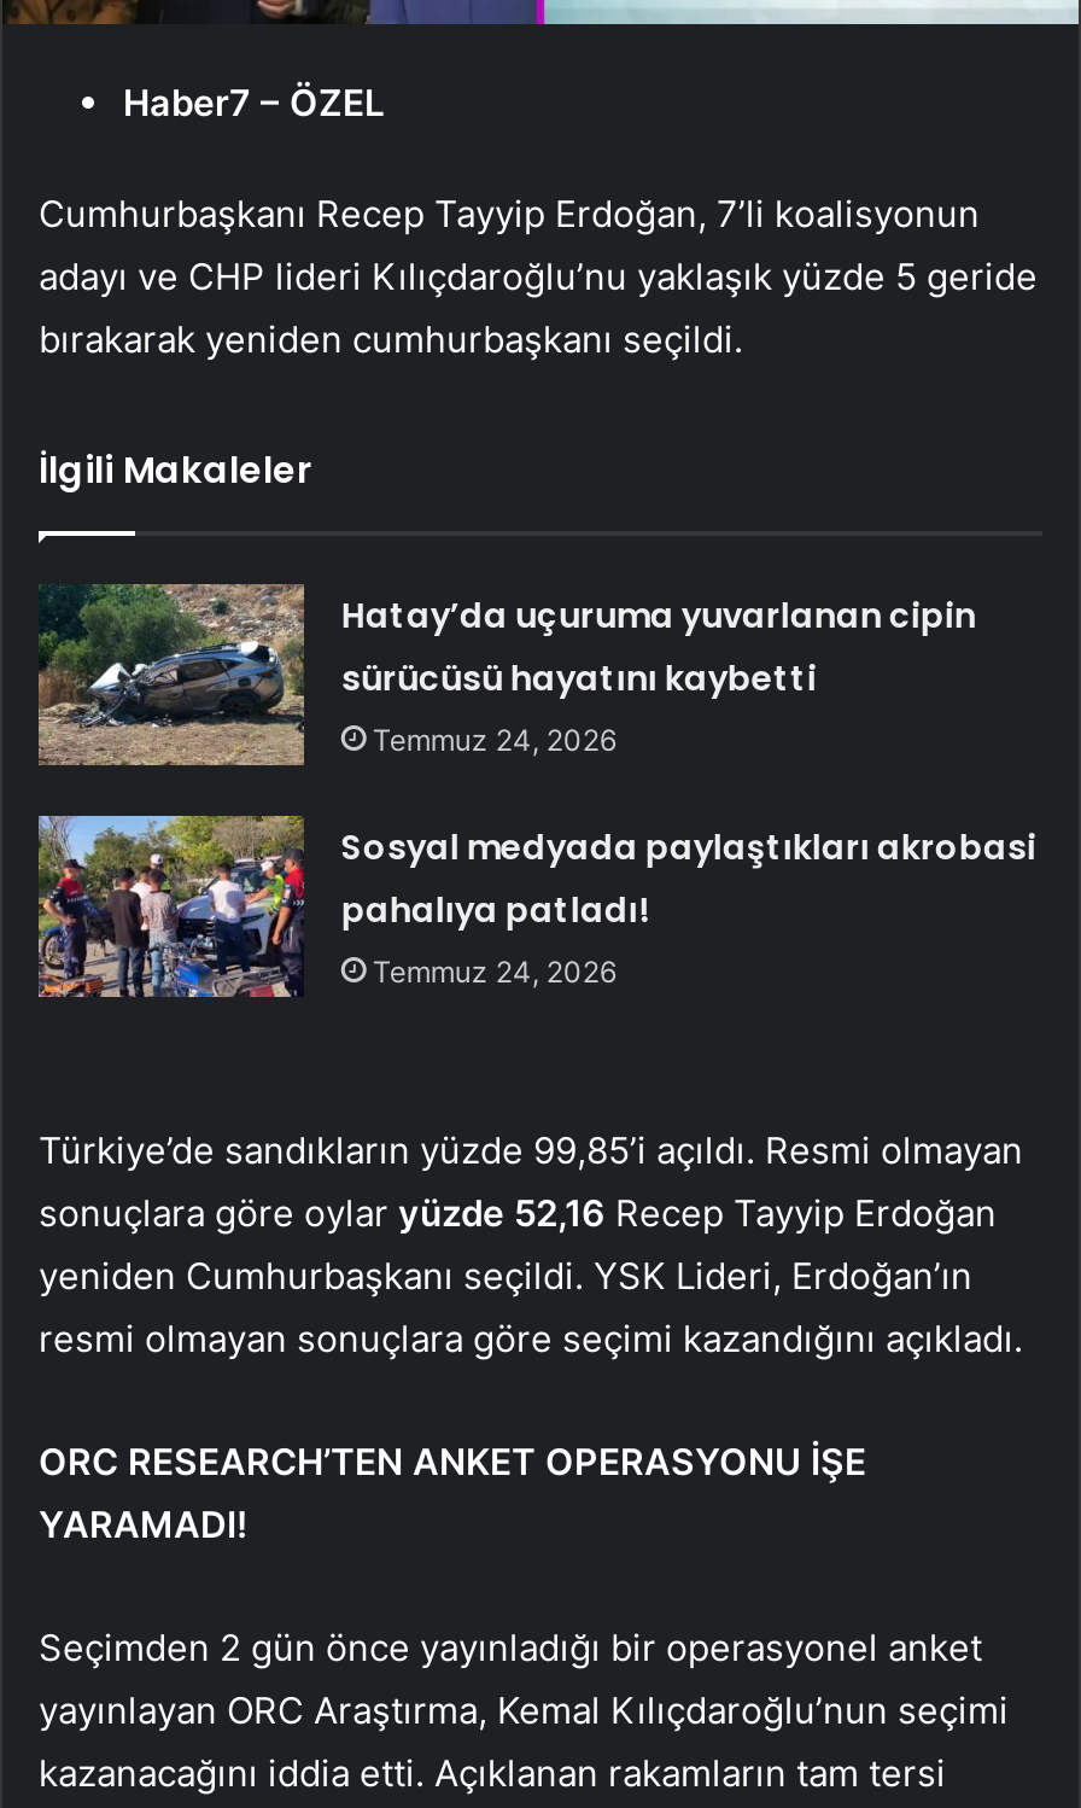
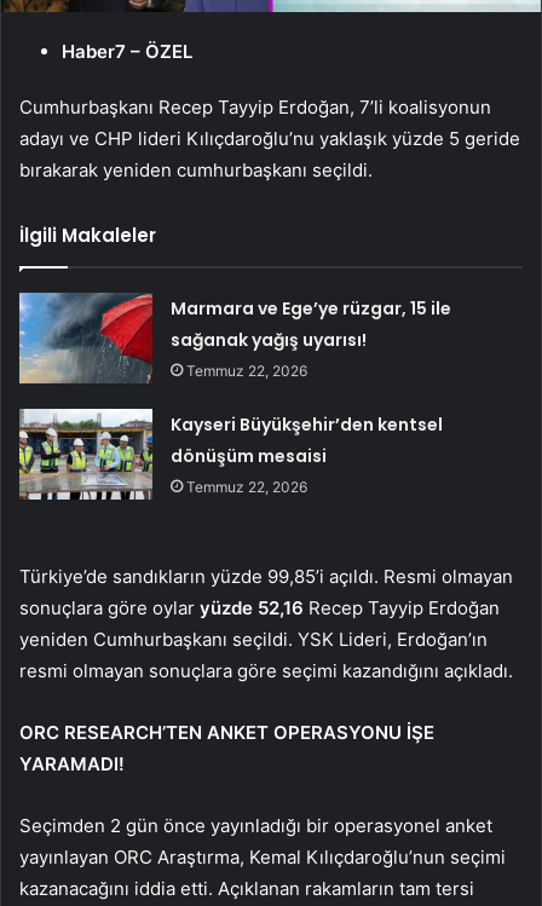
- [image]
- Hatay’da uçuruma yuvarlanan cipin
- sürücüsü hayatını kaybetti
- Temmuz 24, 2026
+ [image]
+ Marmara ve Ege’ye rüzgar, 15 ile
+ sağanak yağış uyarısı!
+ Temmuz 22, 2026

- [image]
- Sosyal medyada paylaştıkları akrobasi
- pahalıya patladı!
- Temmuz 24, 2026
+ [image]
+ Kayseri Büyükşehir’den kentsel
+ dönüşüm mesaisi
+ Temmuz 22, 2026
